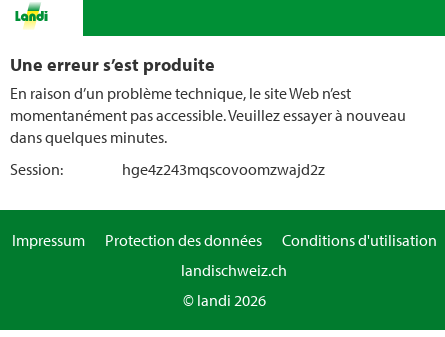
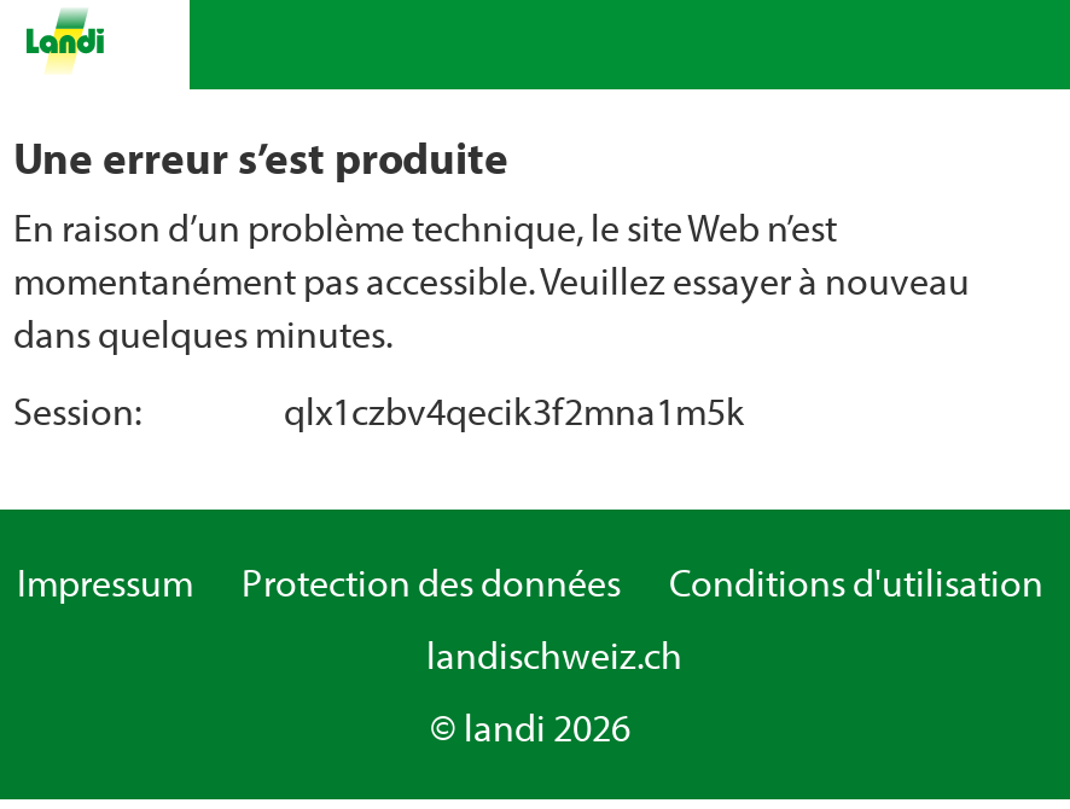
- hge4z243mqscovoomzwajd2z
+ qlx1czbv4qecik3f2mna1m5k
